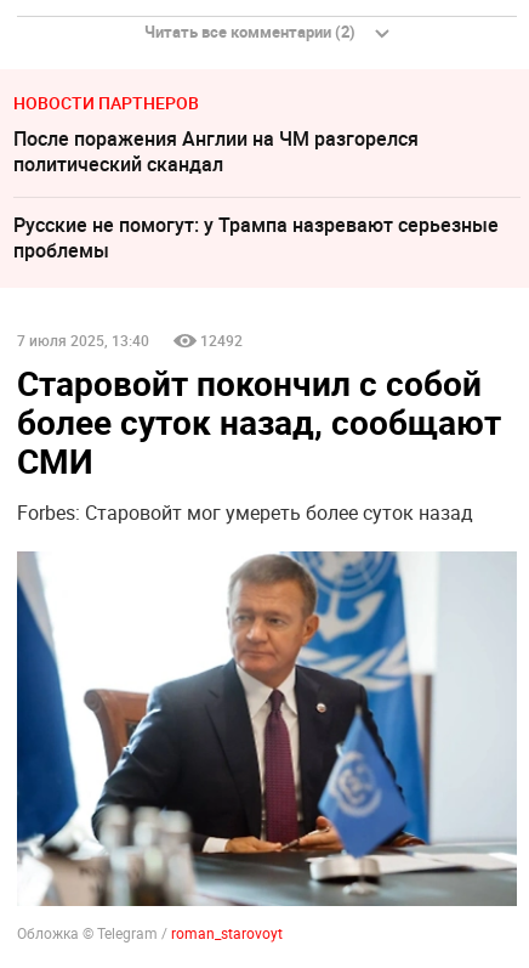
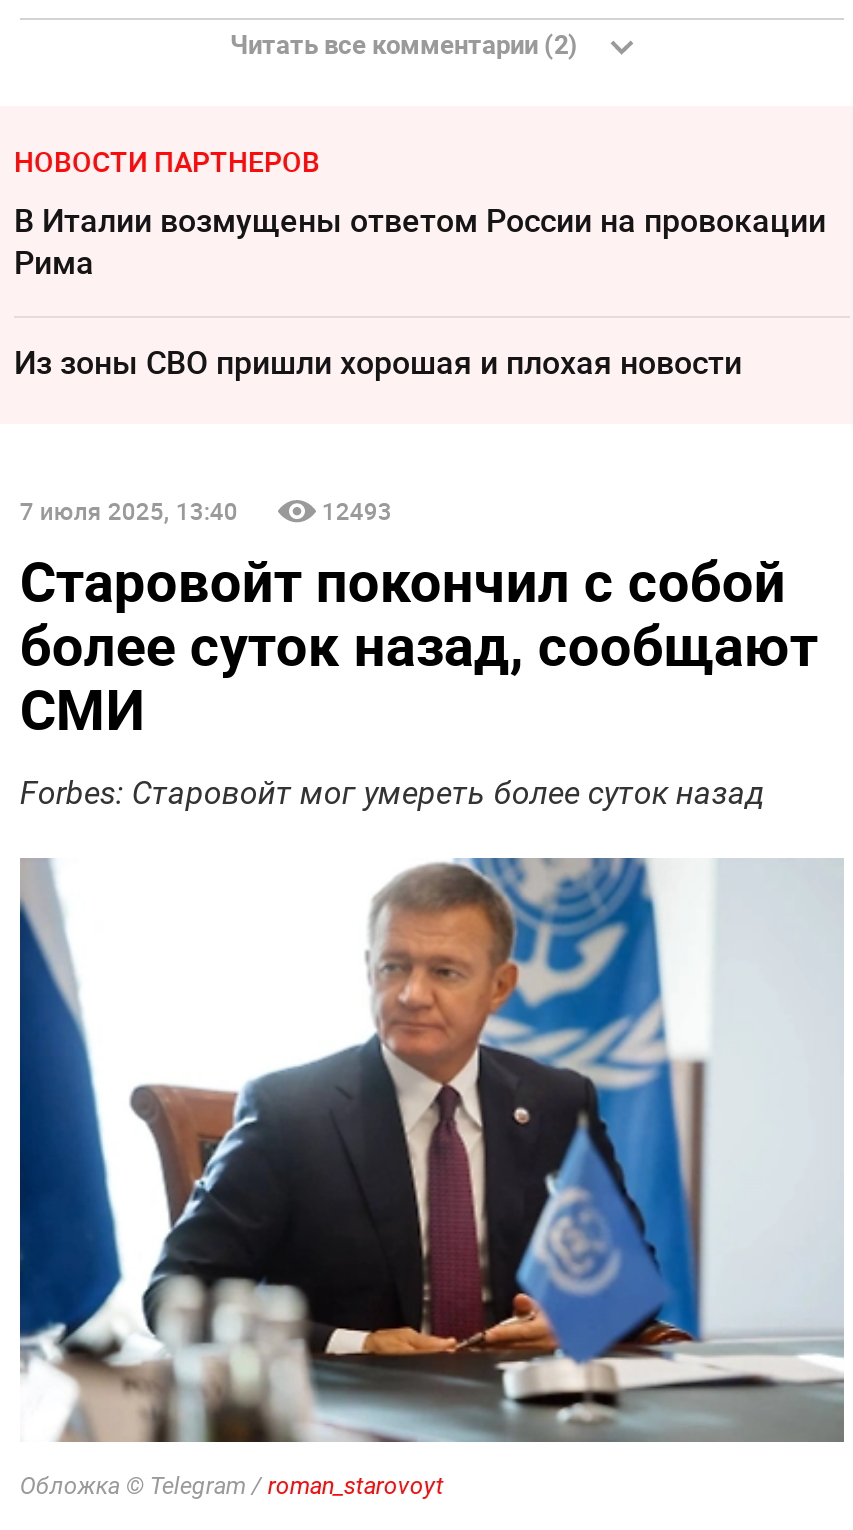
- После поражения Англии на ЧМ разгорелся
- политический скандал
+ В Италии возмущены ответом России на провокации
+ Рима

- Русские не помогут: у Трампа назревают серьезные
- проблемы
+ Из зоны СВО пришли хорошая и плохая новости

- 12492
+ 12493
